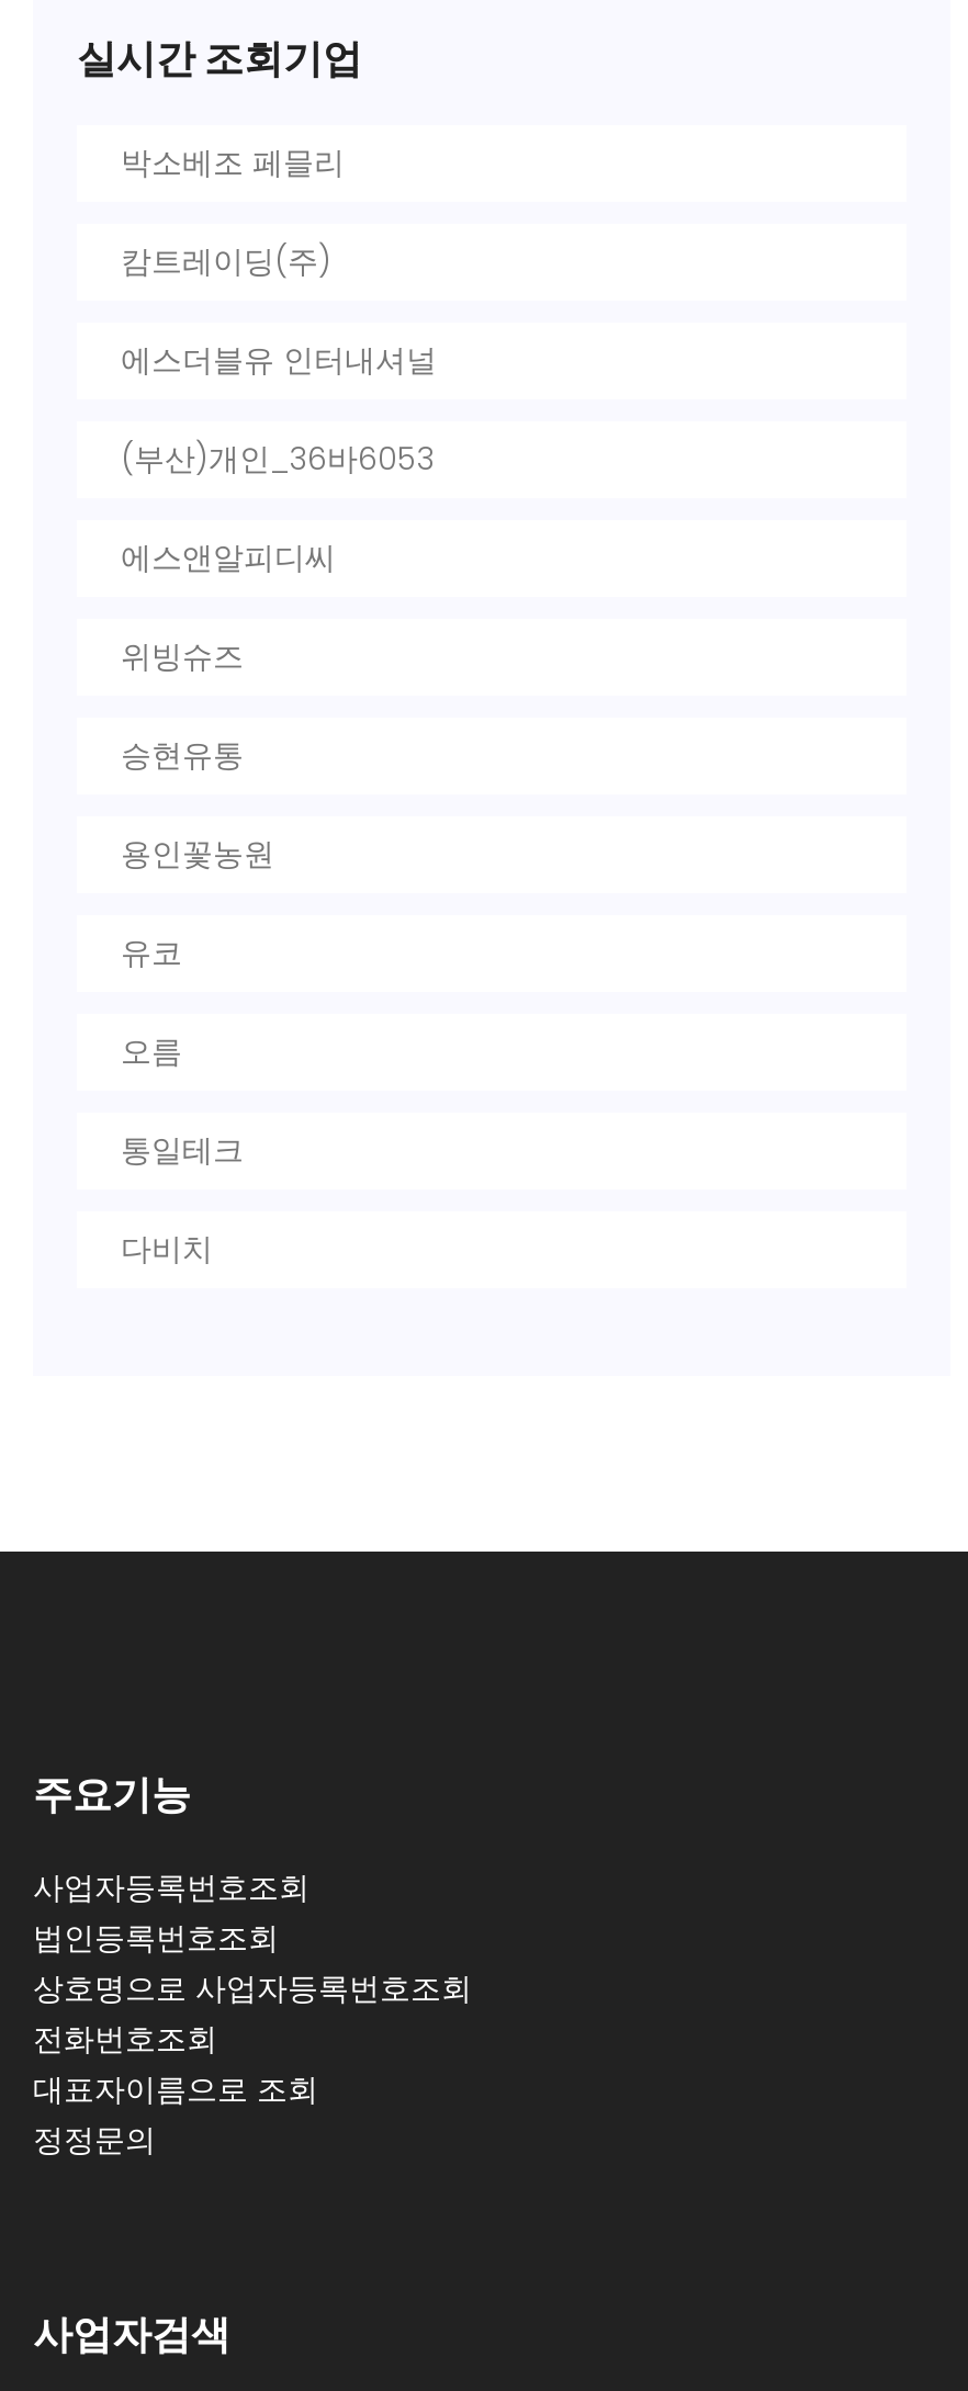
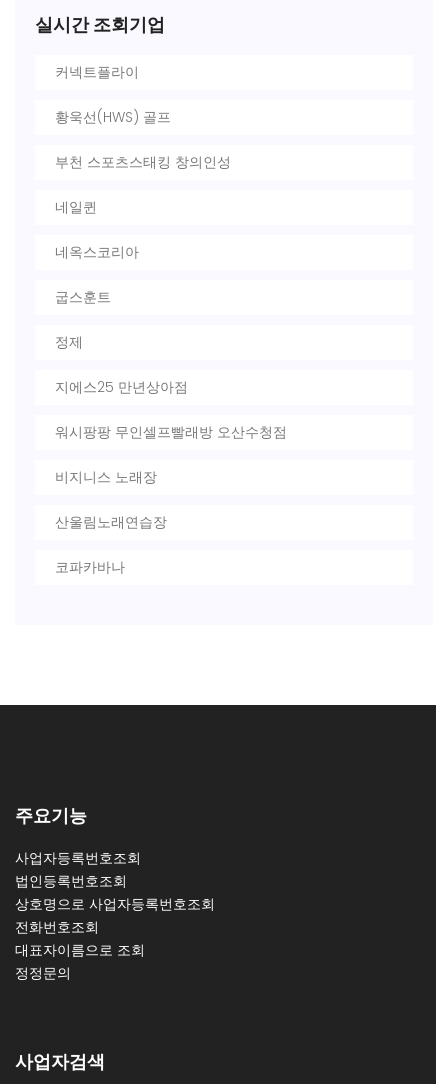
- 박소베조 페믈리
+ 커넥트플라이

- 캄트레이딩(주)
+ 황욱선(HWS) 골프

- 에스더블유 인터내셔널
+ 부천 스포츠스태킹 창의인성

- (부산)개인_36바6053
+ 네일퀸

- 에스앤알피디씨
+ 네옥스코리아

- 위빙슈즈
+ 굽스훈트

- 승현유통
+ 정제

- 용인꽃농원
+ 지에스25 만년상아점

- 유코
+ 워시팡팡 무인셀프빨래방 오산수청점

- 오름
+ 비지니스 노래장

- 통일테크
+ 산울림노래연습장

- 다비치
+ 코파카바나
